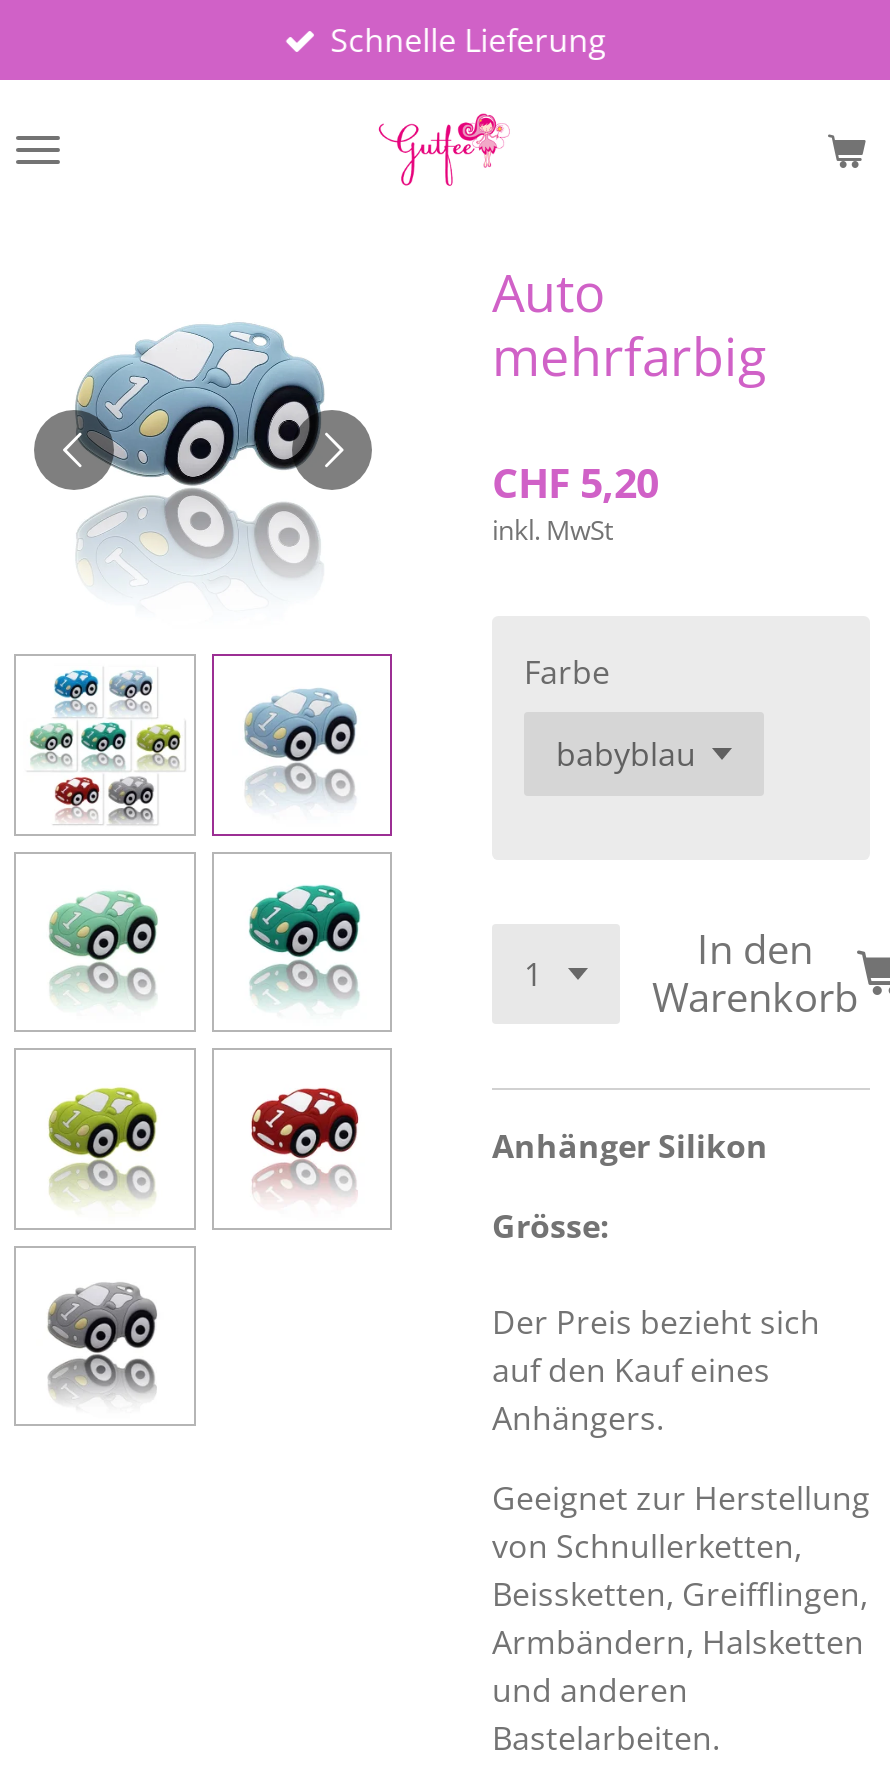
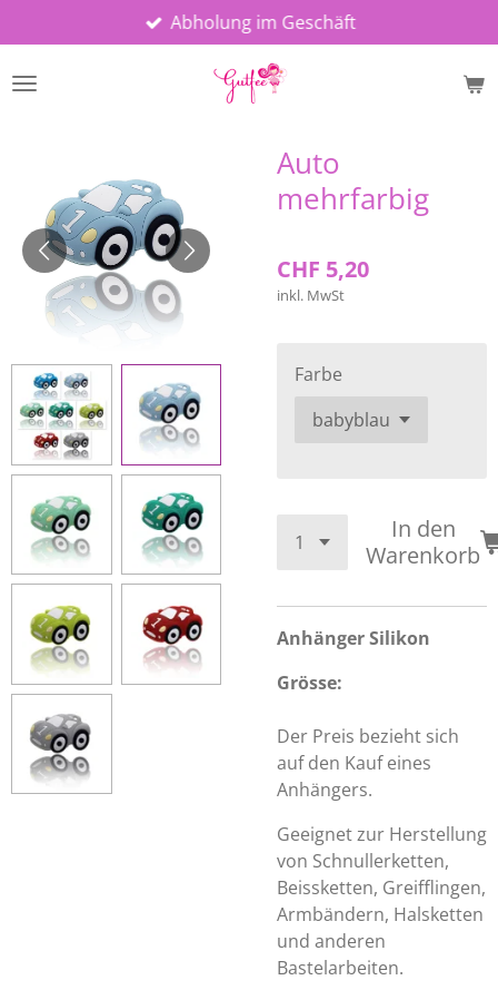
- Schnelle Lieferung
+ Abholung im Geschäft
